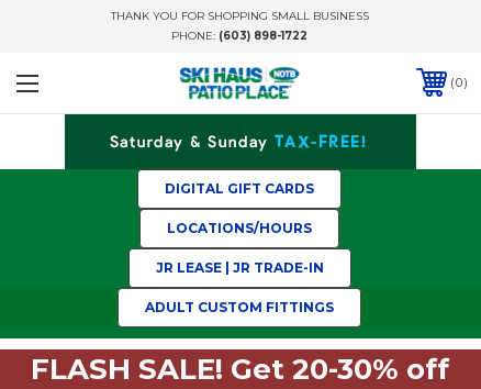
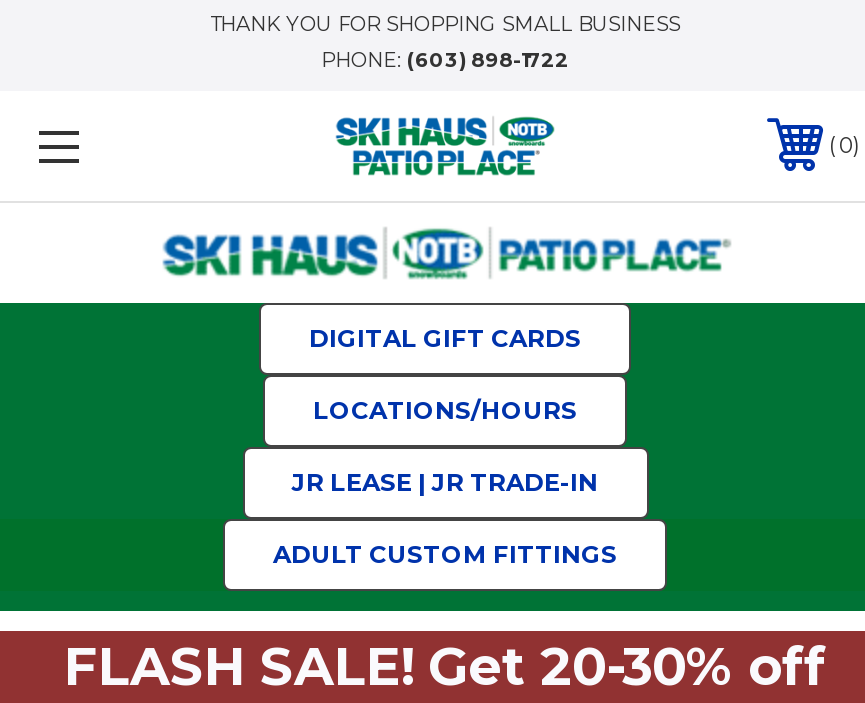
- [image]
+ [image]
